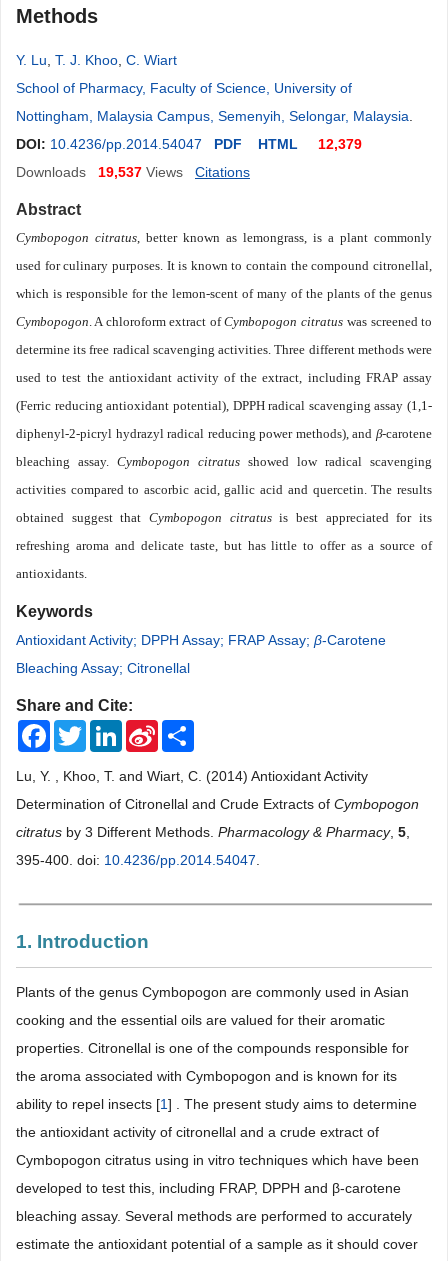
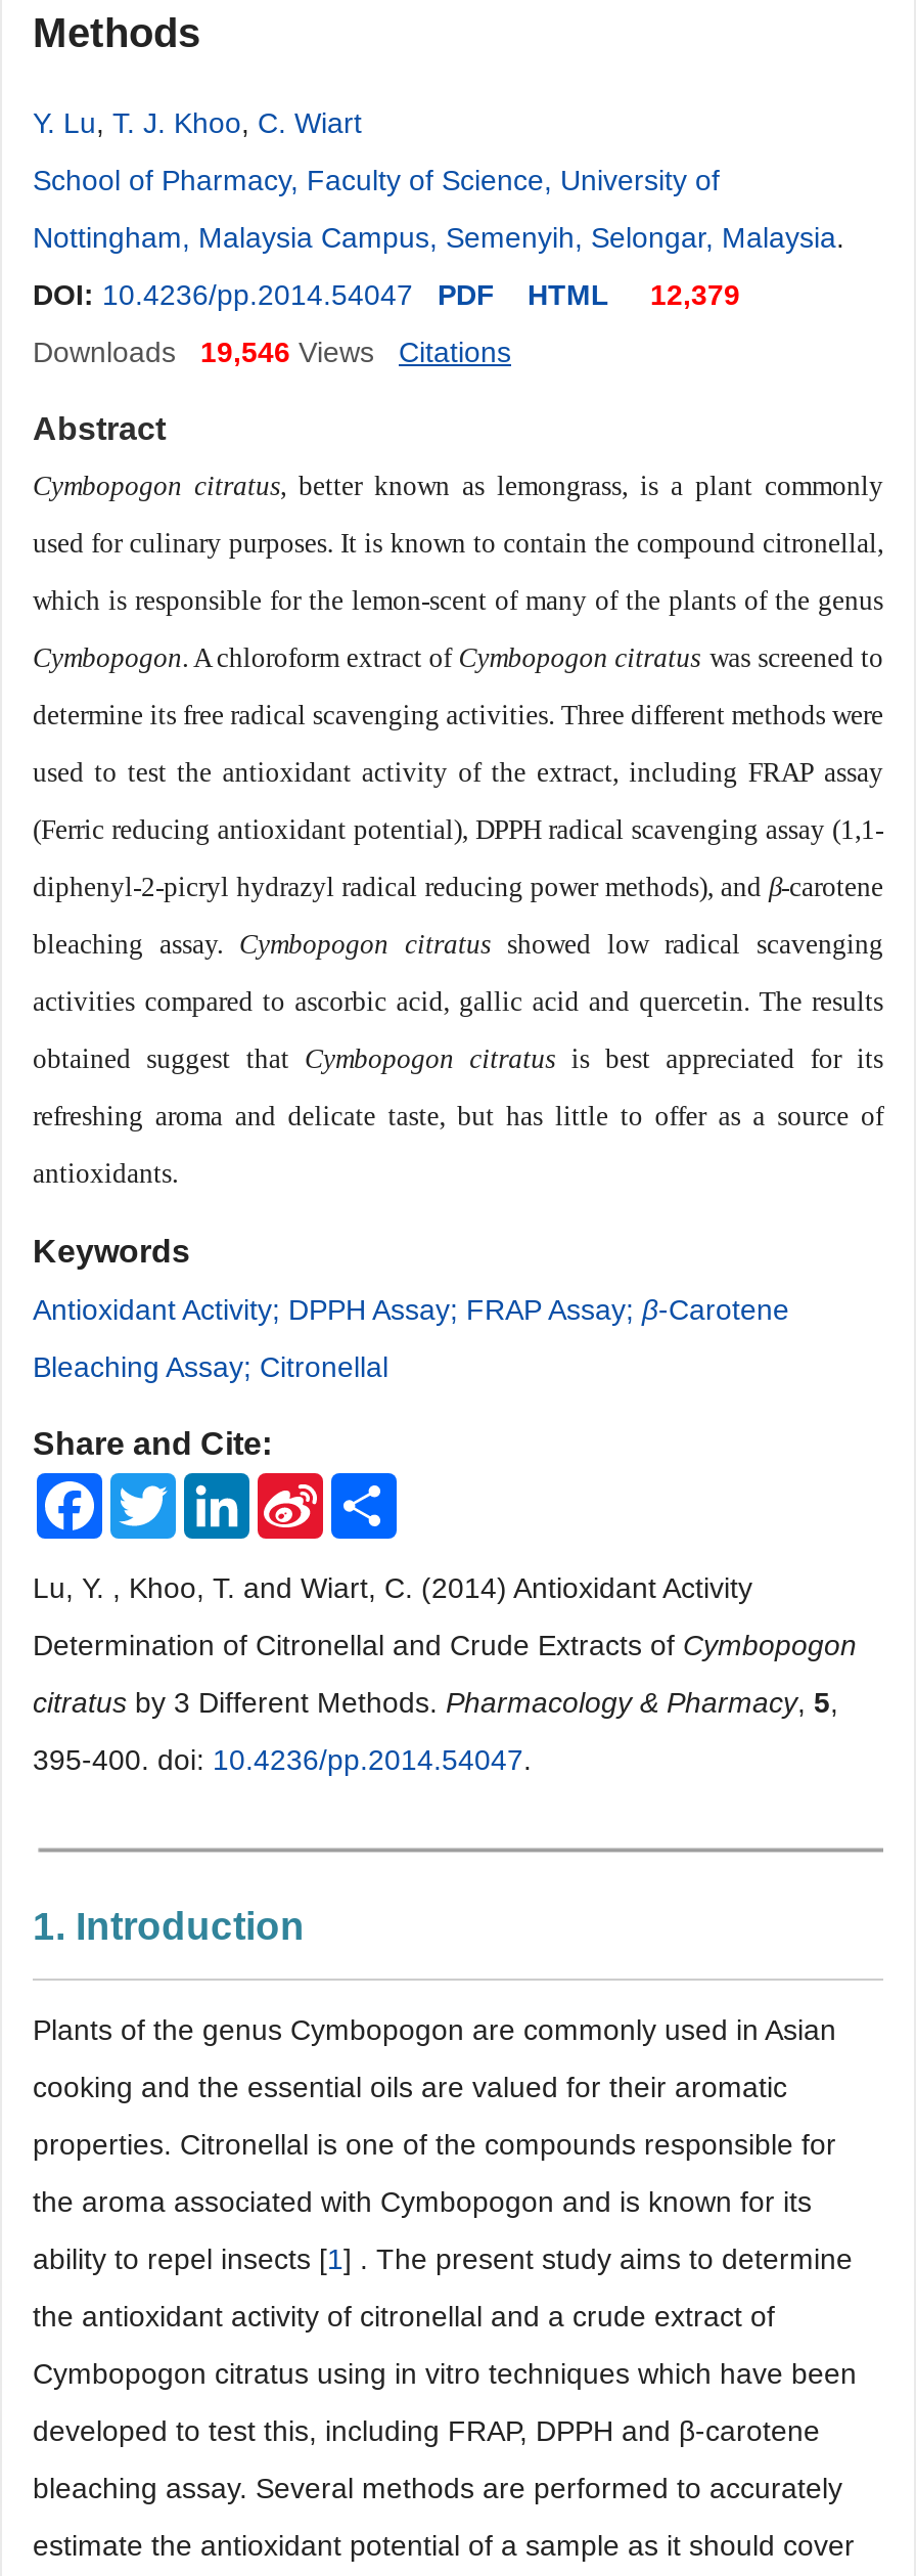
- Downloads 19,537 Views
+ Downloads 19,546 Views
